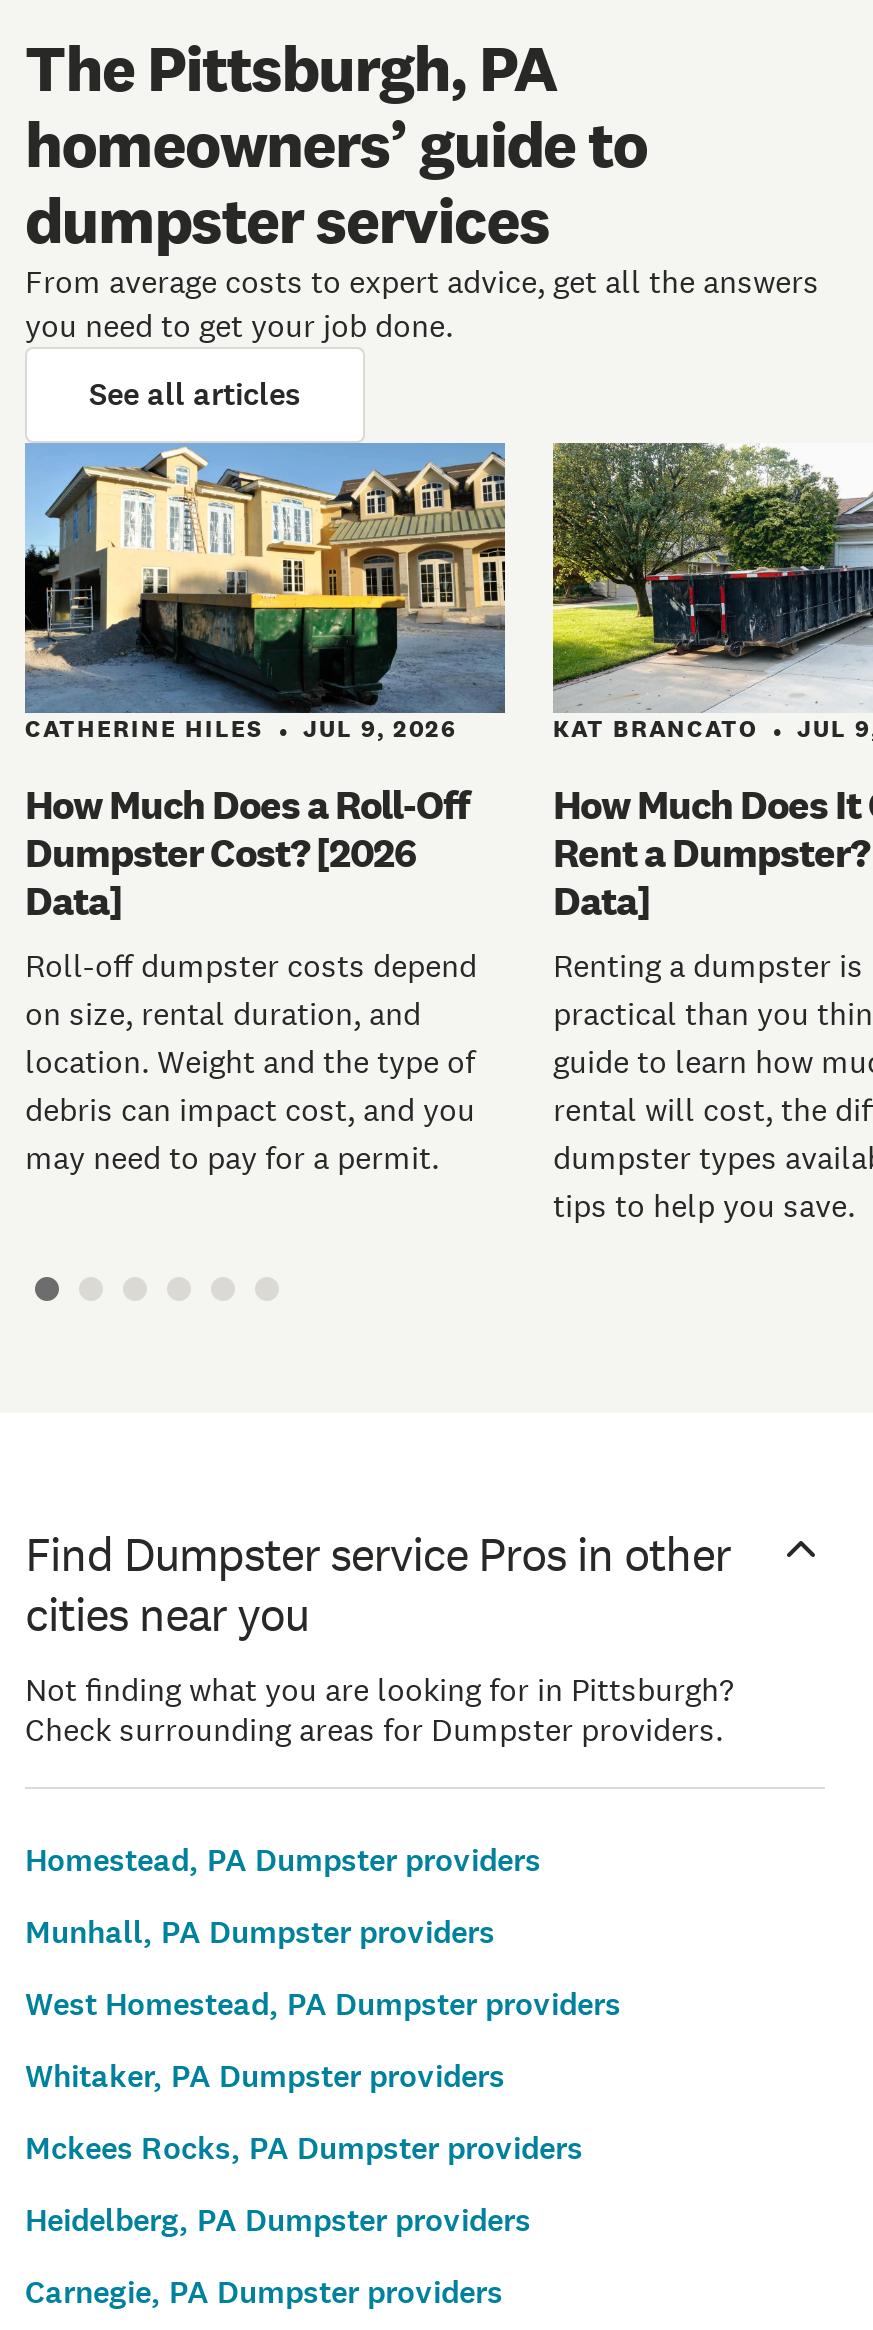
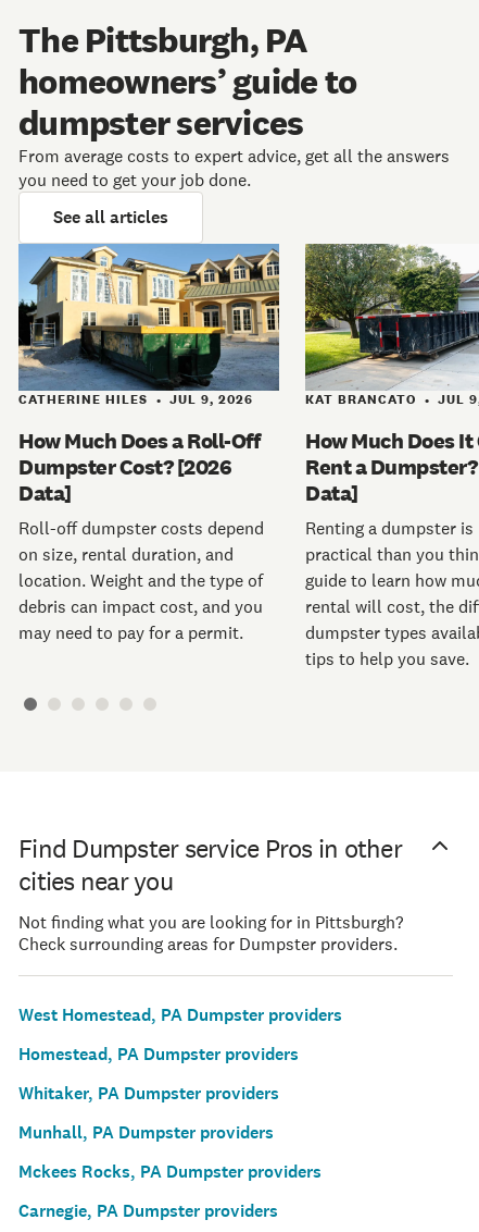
moved down: Homestead, PA Dumpster providers

moved down: Munhall, PA Dumpster providers

moved up: West Homestead, PA Dumpster providers

- Heidelberg, PA Dumpster providers
